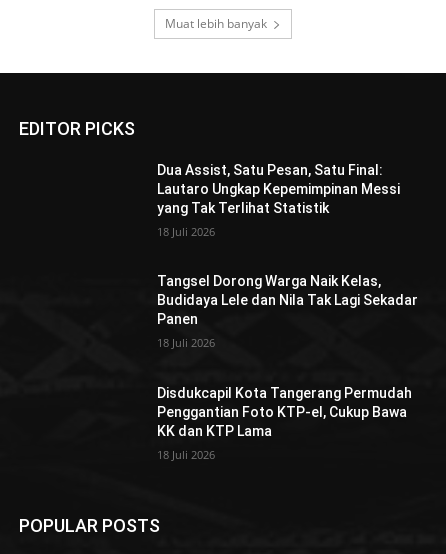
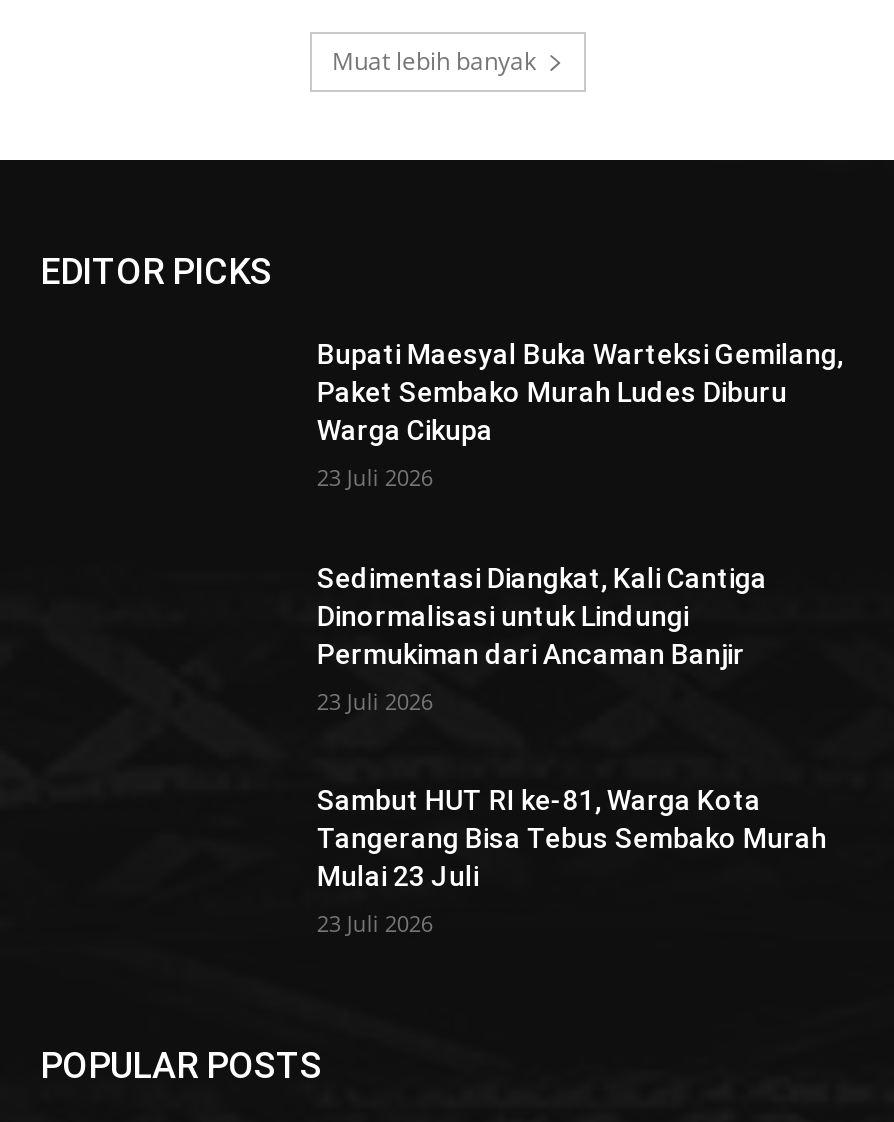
- Dua Assist, Satu Pesan, Satu Final:
- Lautaro Ungkap Kepemimpinan Messi
- yang Tak Terlihat Statistik
+ Bupati Maesyal Buka Warteksi Gemilang,
+ Paket Sembako Murah Ludes Diburu
+ Warga Cikupa

- 18 Juli 2026
+ 23 Juli 2026

- Tangsel Dorong Warga Naik Kelas,
- Budidaya Lele dan Nila Tak Lagi Sekadar
- Panen
+ Sedimentasi Diangkat, Kali Cantiga
+ Dinormalisasi untuk Lindungi
+ Permukiman dari Ancaman Banjir

- 18 Juli 2026
+ 23 Juli 2026

- Disdukcapil Kota Tangerang Permudah
- Penggantian Foto KTP-el, Cukup Bawa
- KK dan KTP Lama
+ Sambut HUT RI ke-81, Warga Kota
+ Tangerang Bisa Tebus Sembako Murah
+ Mulai 23 Juli

- 18 Juli 2026
+ 23 Juli 2026
